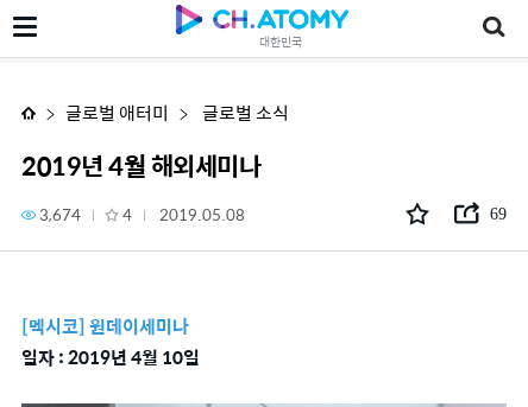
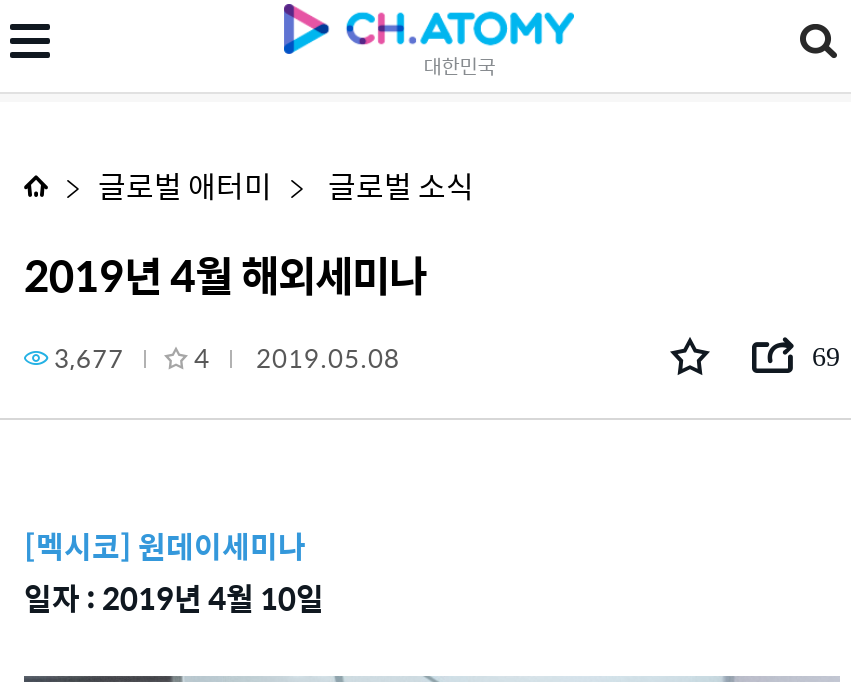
- 3,674 4 2019.05.08
+ 3,677 4 2019.05.08
